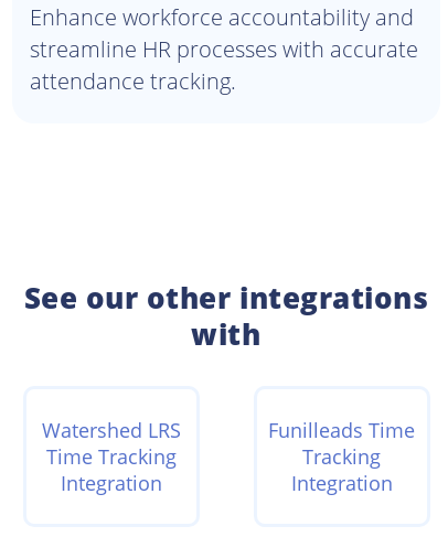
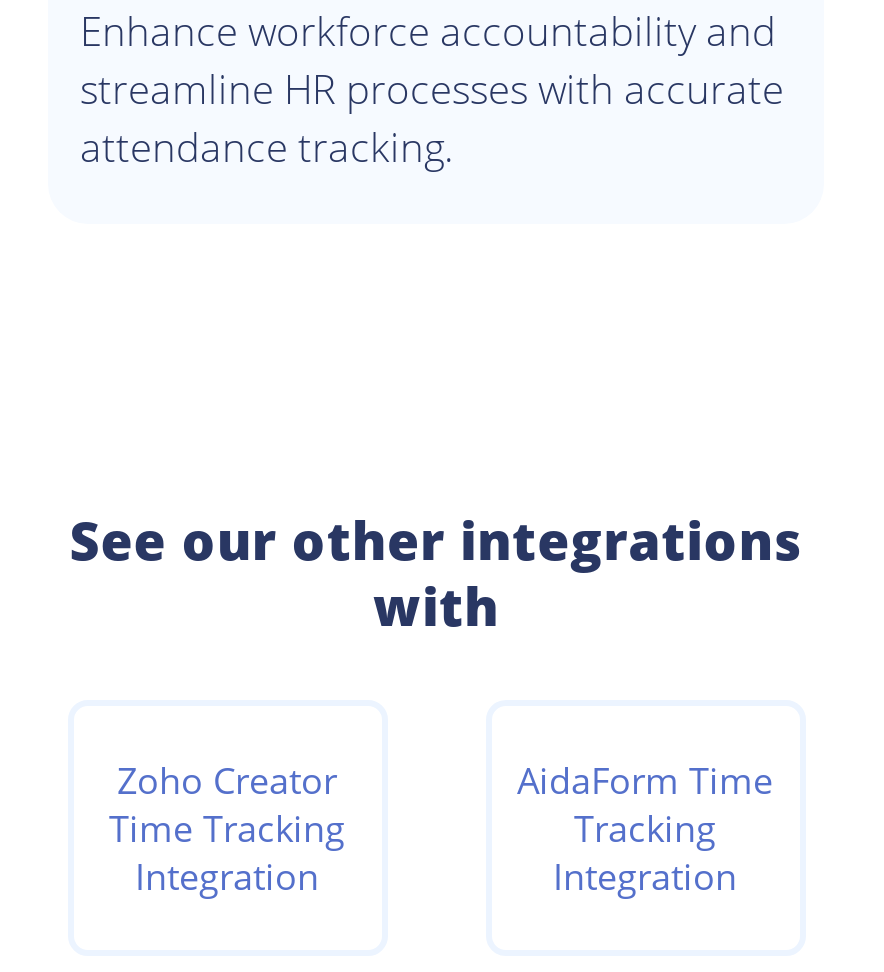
- Watershed LRS
+ Zoho Creator

- Funilleads Time
+ AidaForm Time
